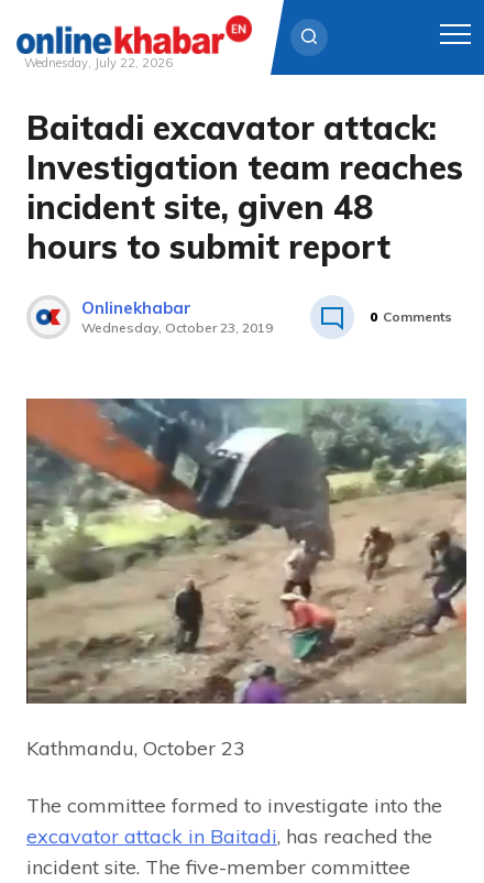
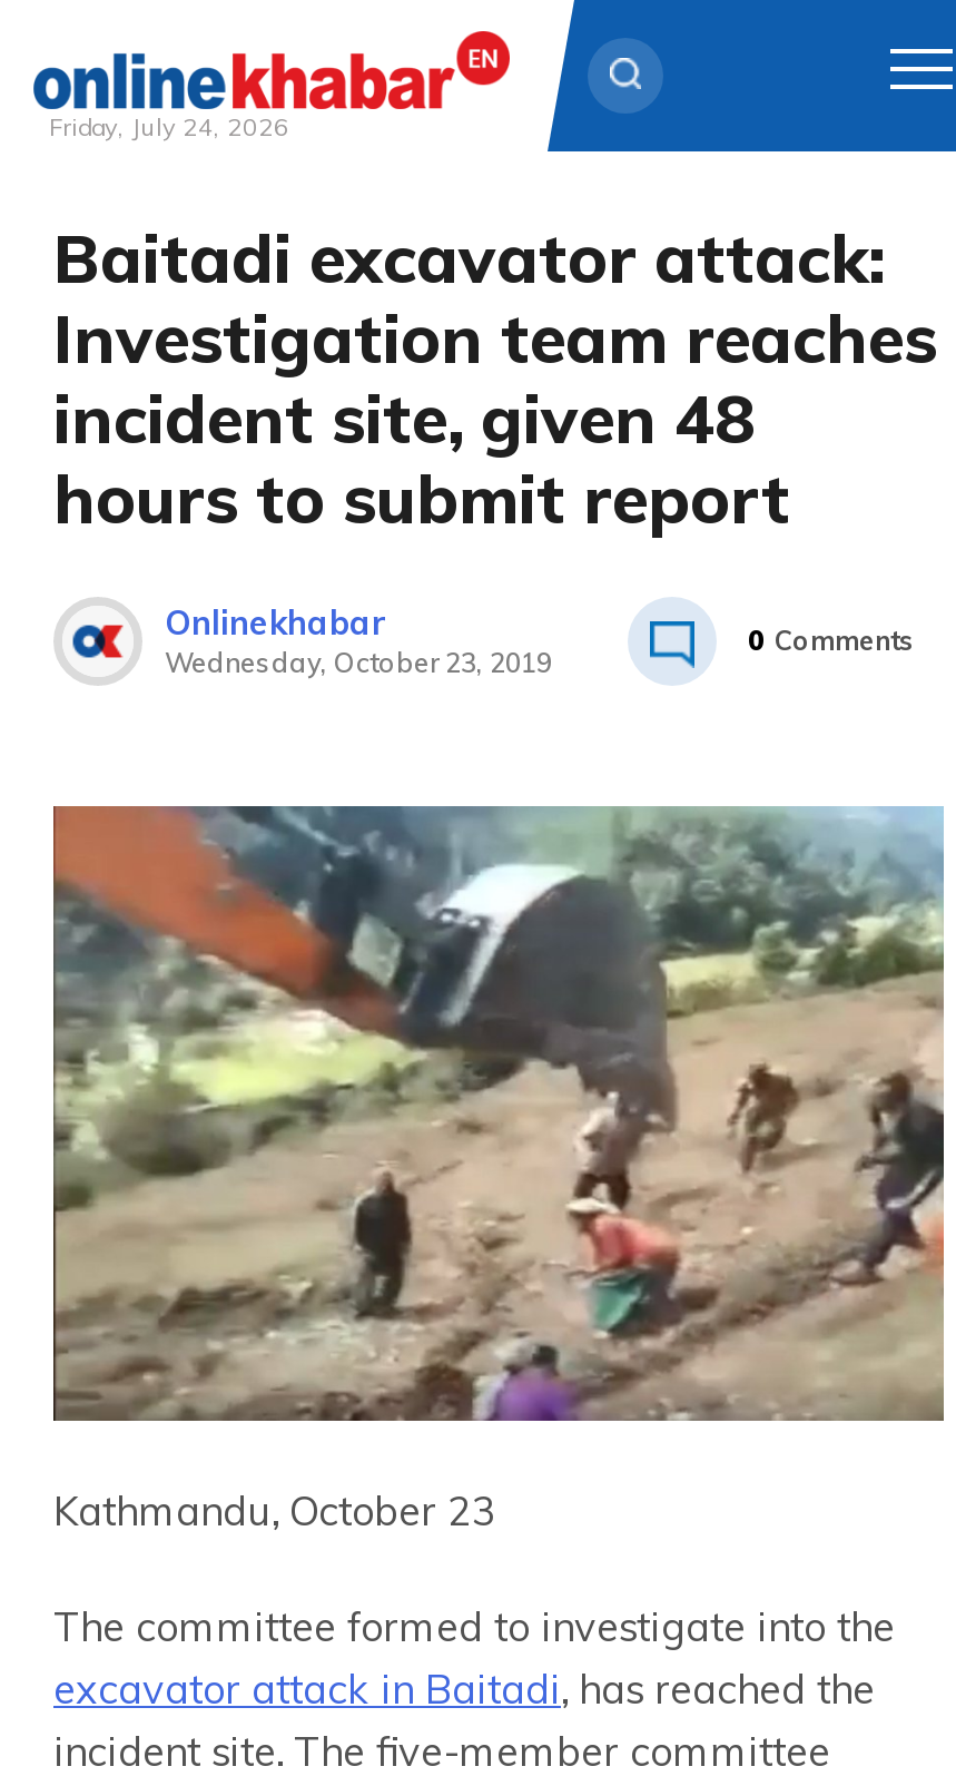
- Wednesday, July 22, 2026
+ Friday, July 24, 2026
